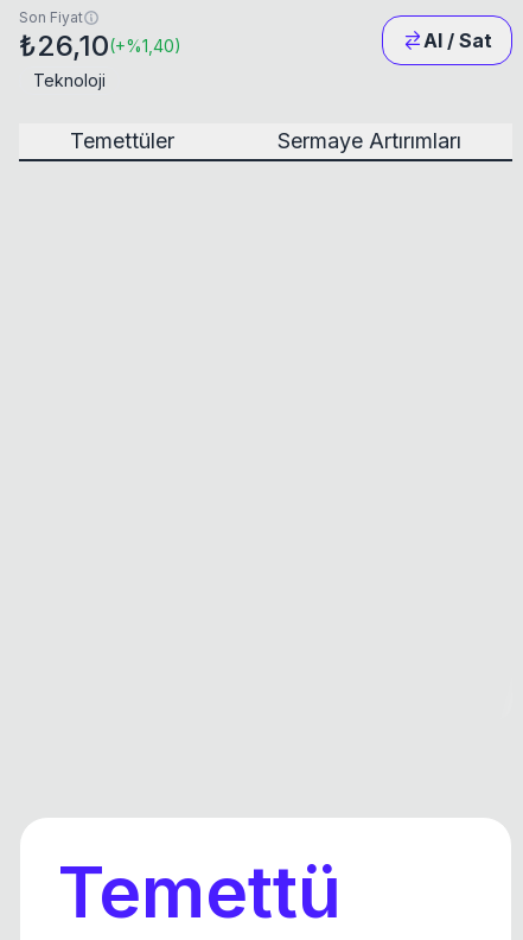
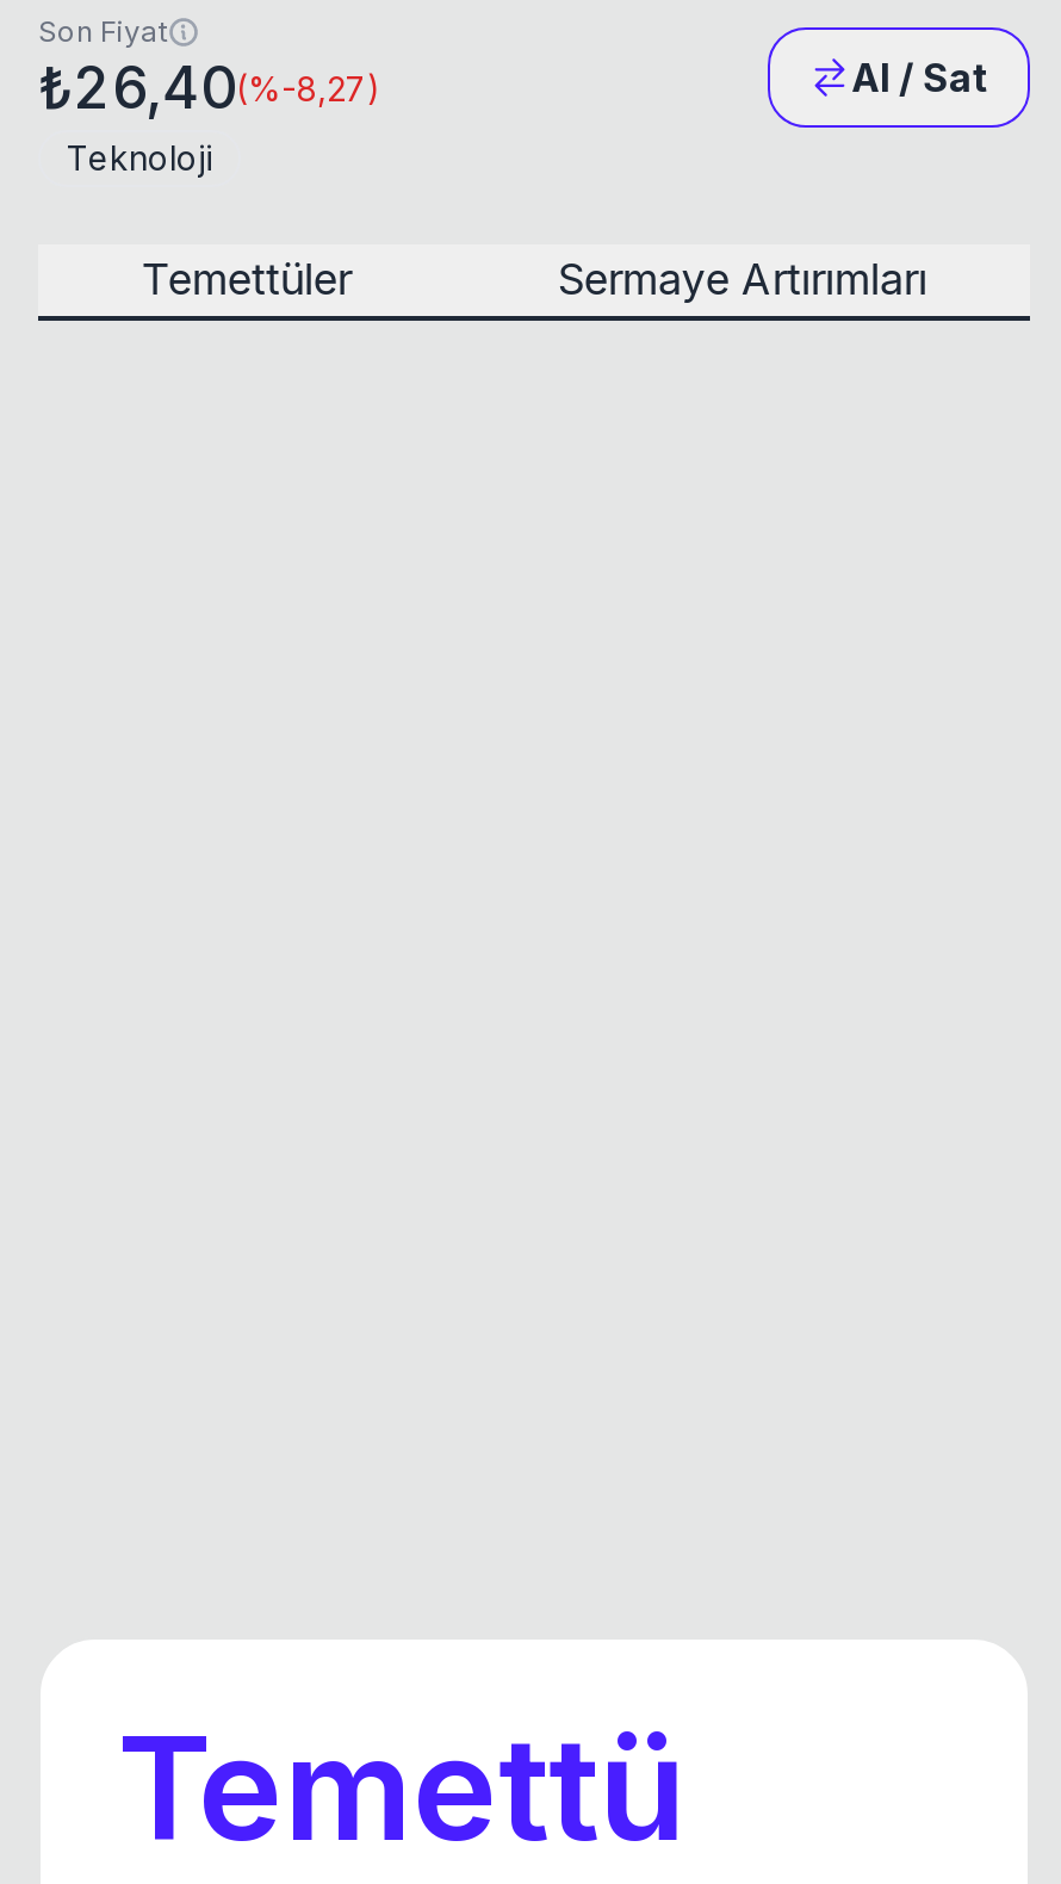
- ₺26,10(+%1,40)
+ ₺26,40(%-8,27)
